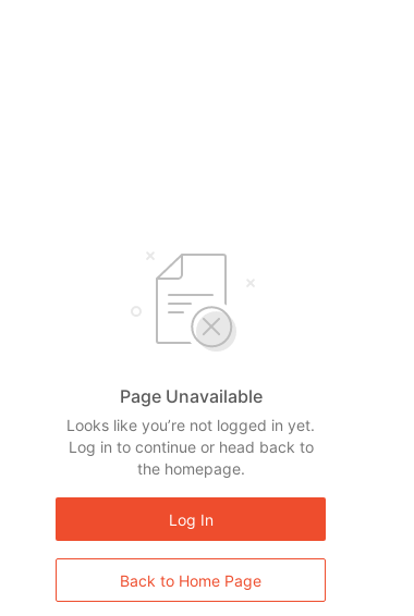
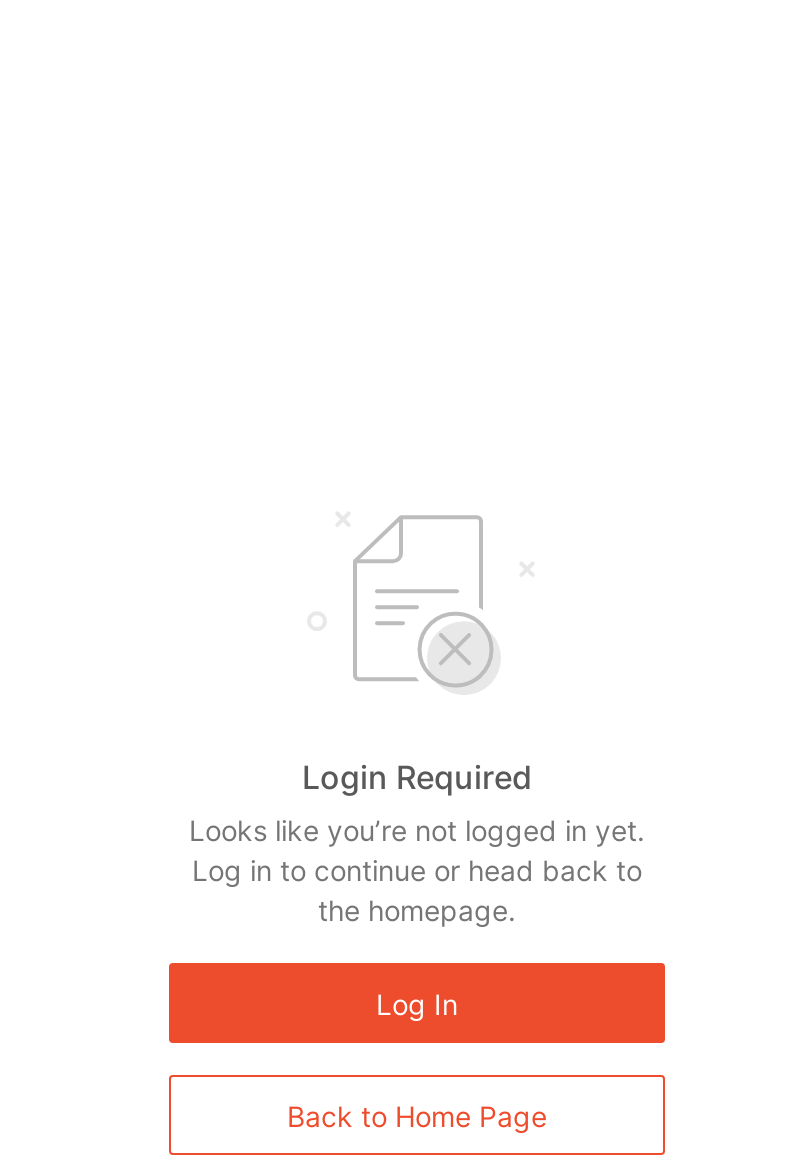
- Page Unavailable
+ Login Required
